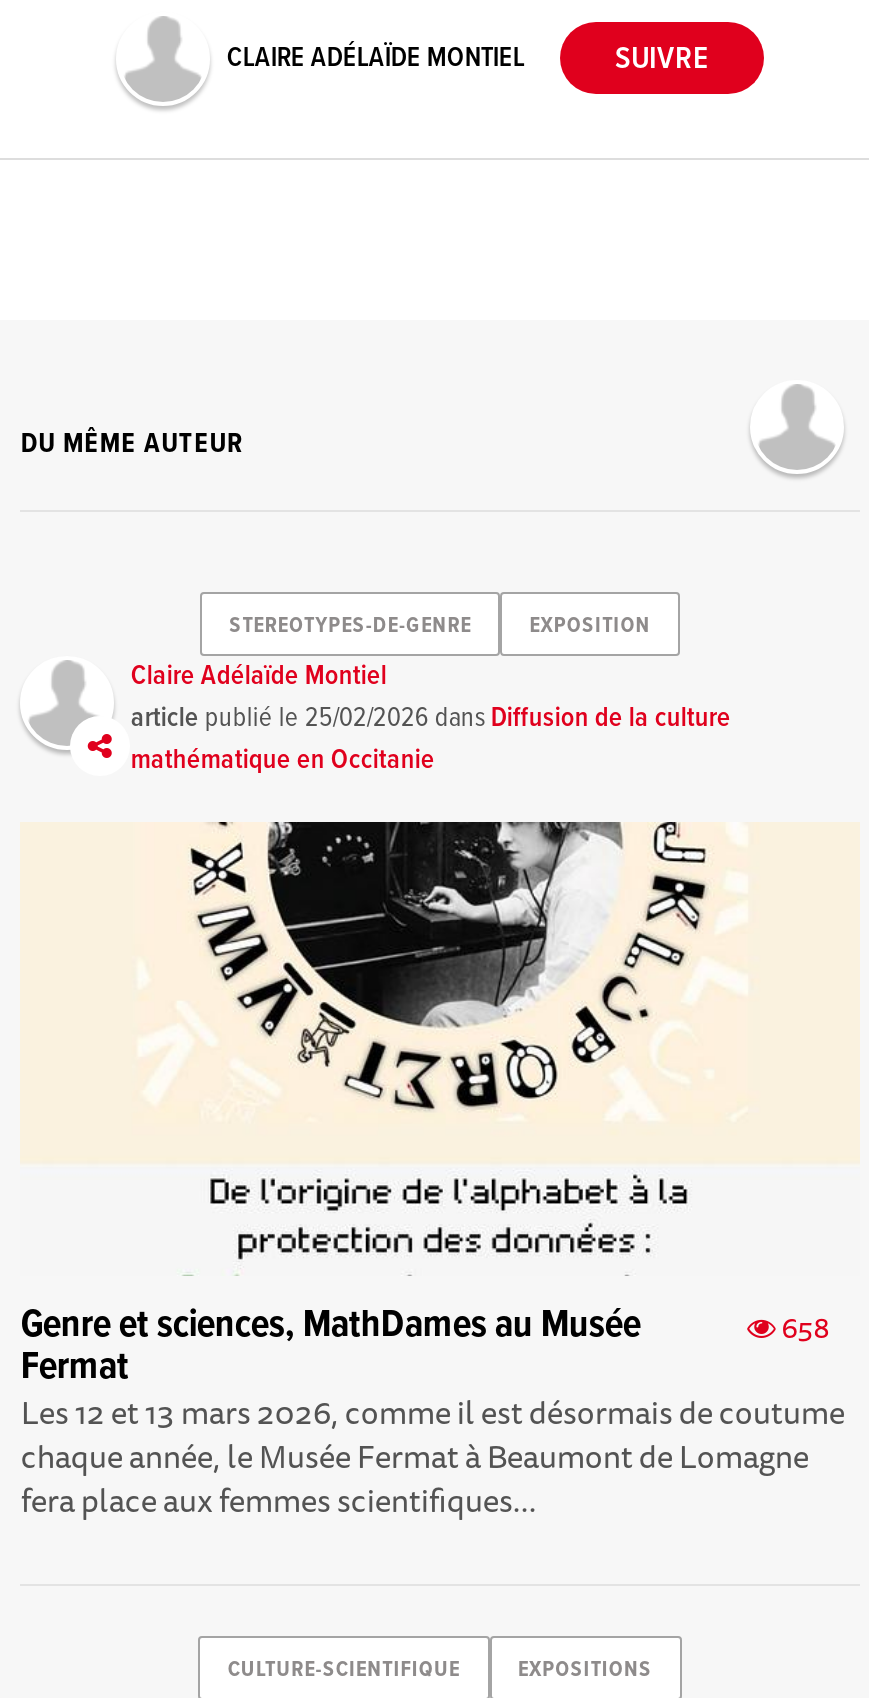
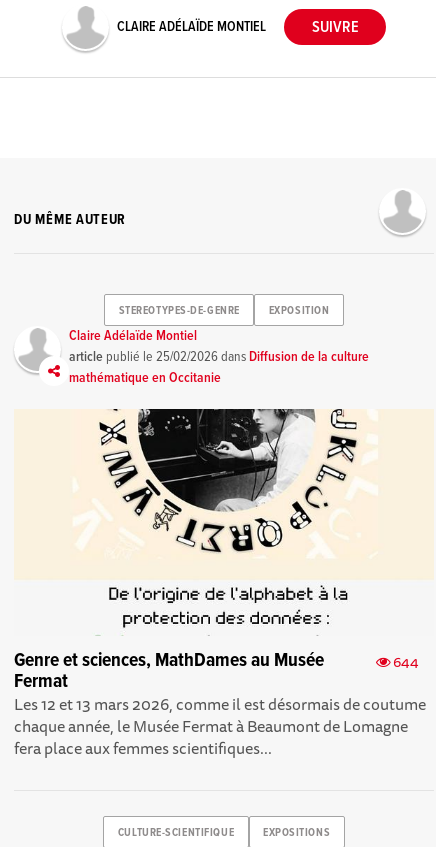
- 658
+ 644
